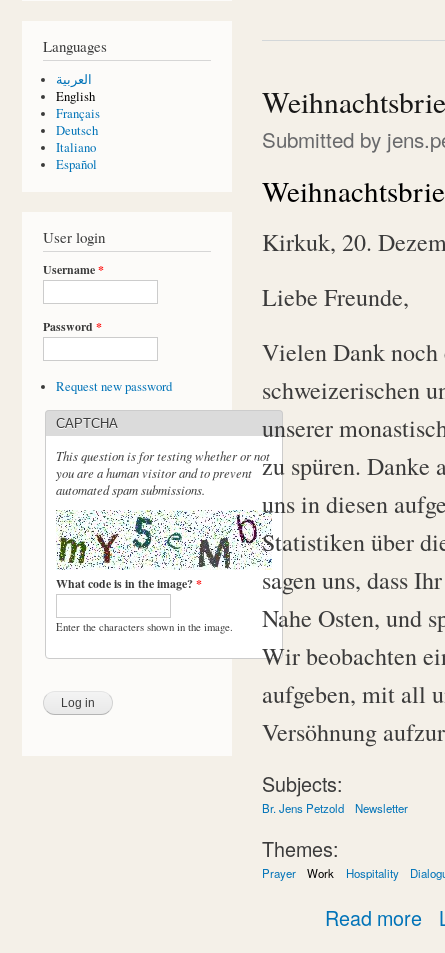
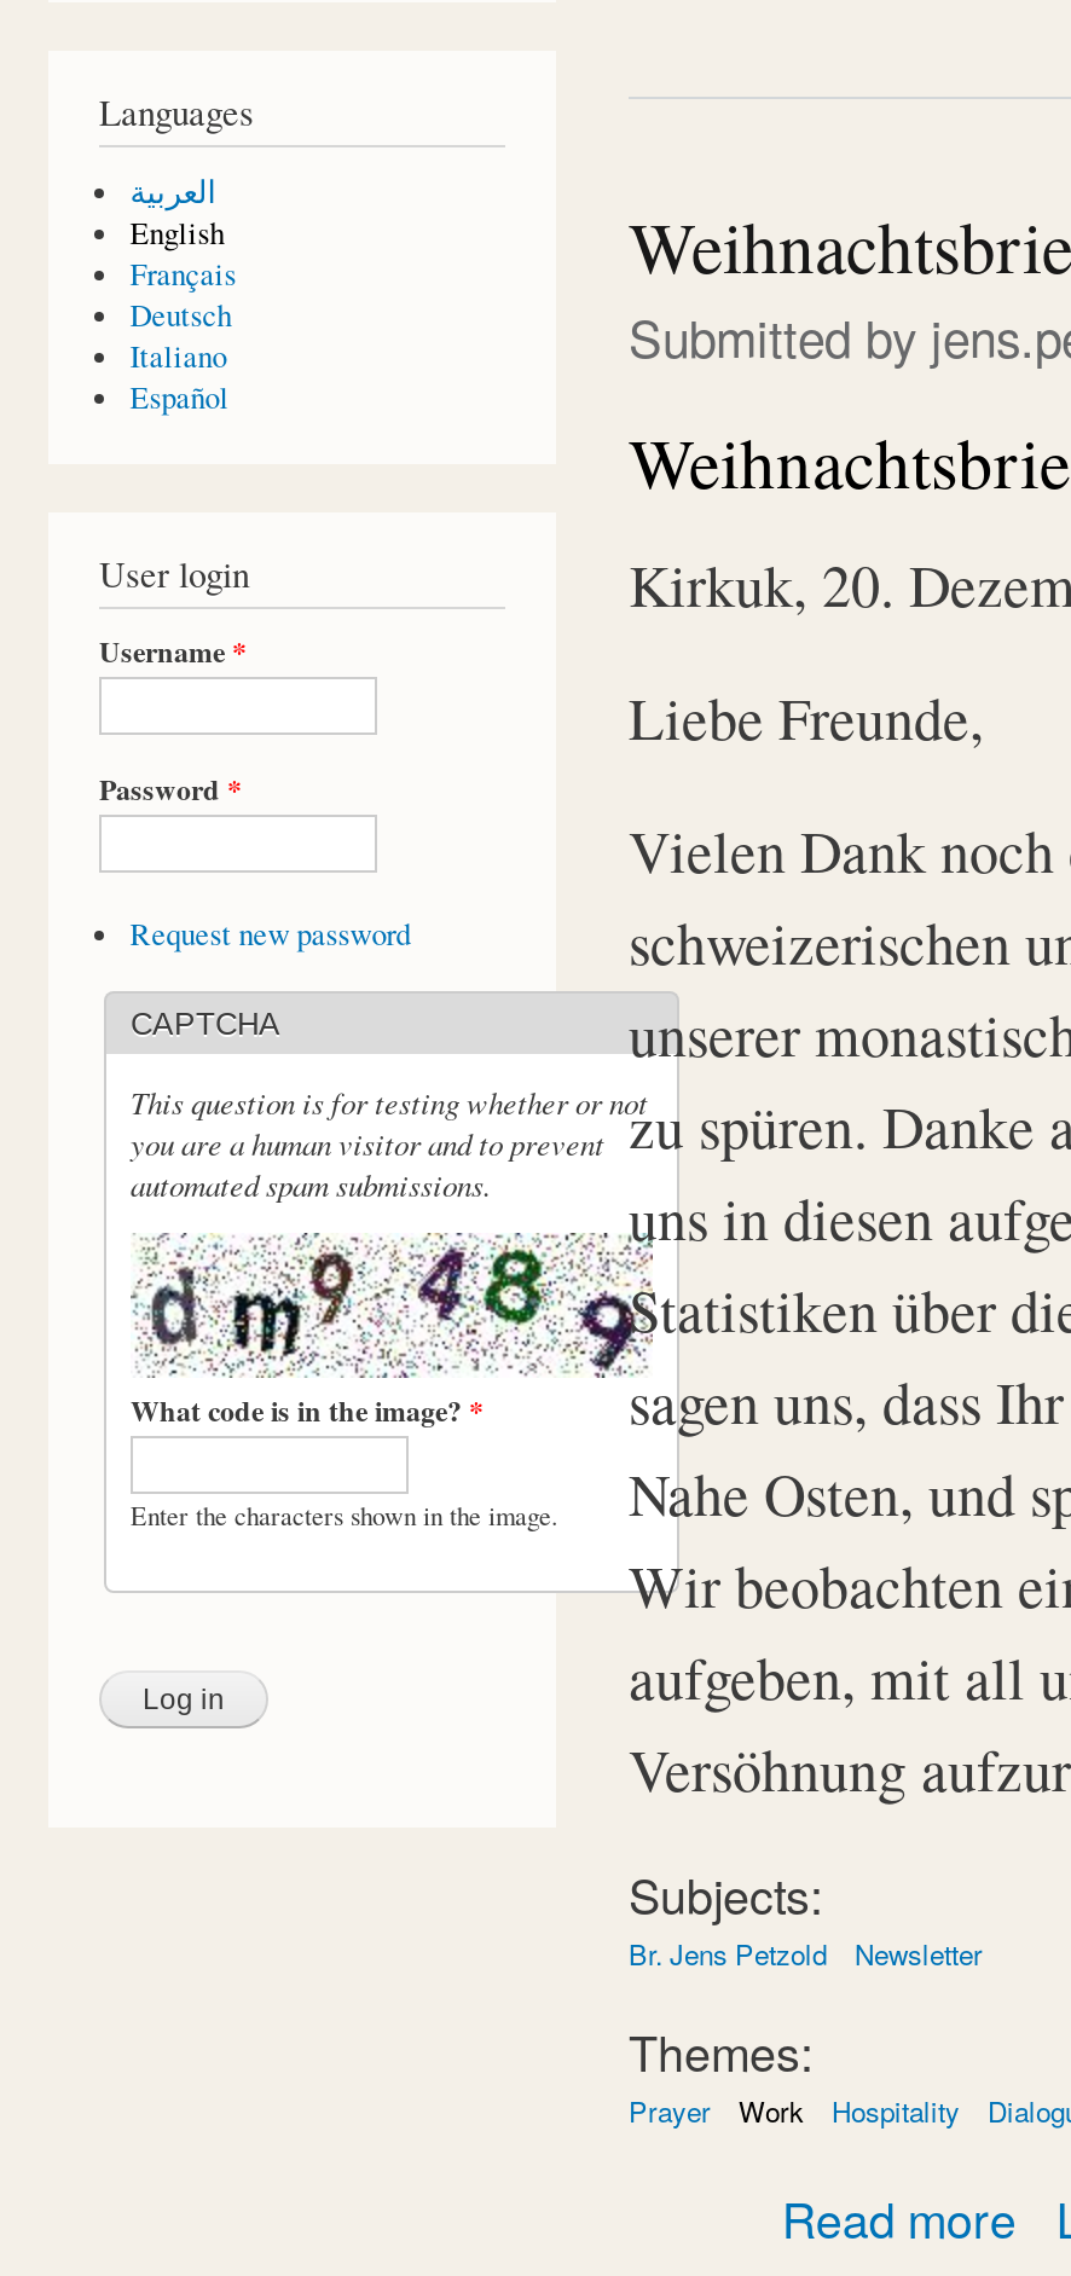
- [image]
+ [image]
